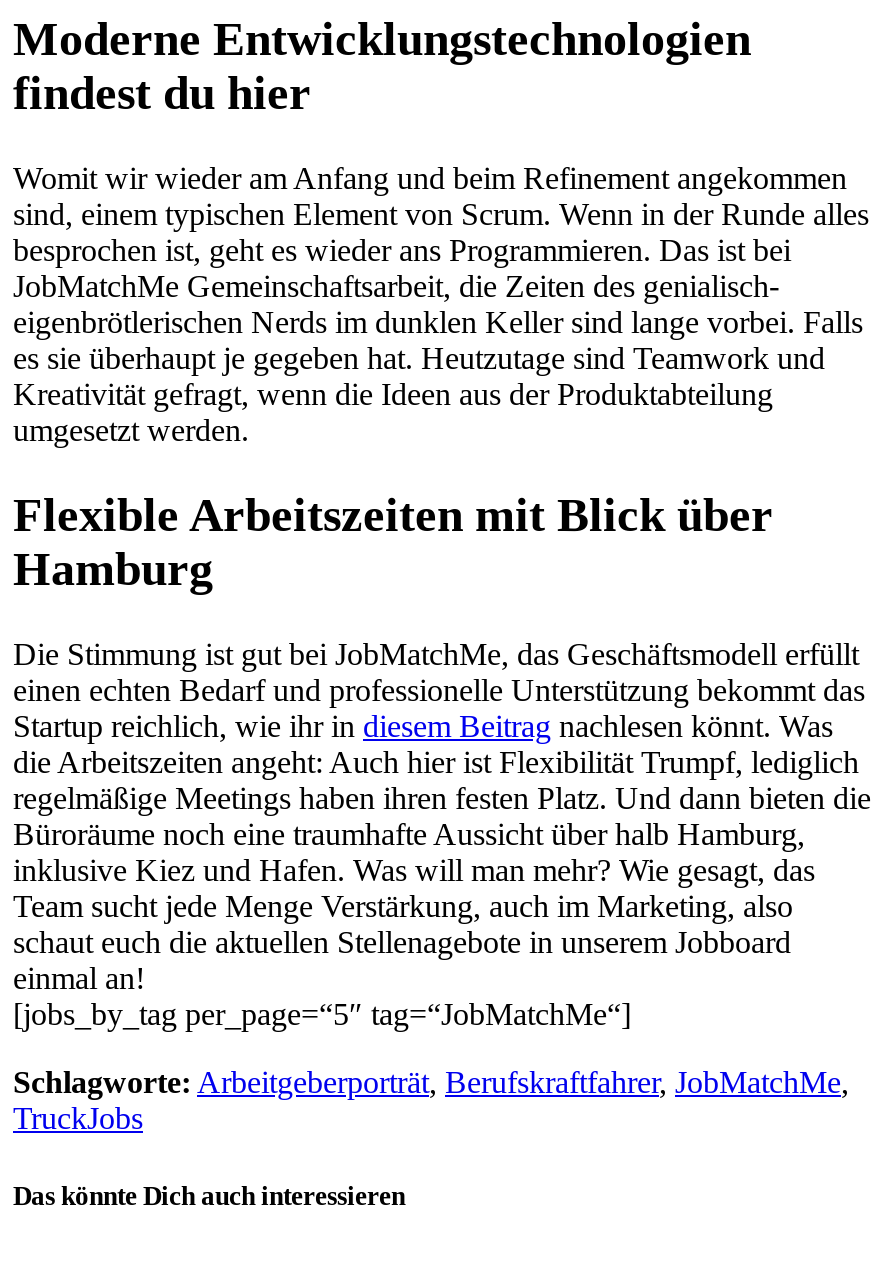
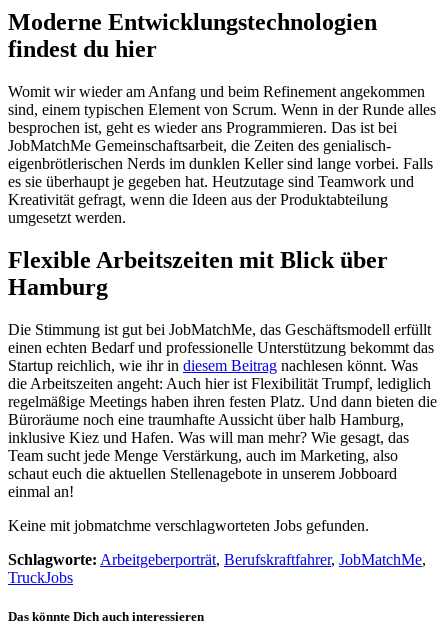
- [jobs_by_tag per_page=“5″ tag=“JobMatchMe“]
+ Keine mit jobmatchme verschlagworteten Jobs gefunden.
